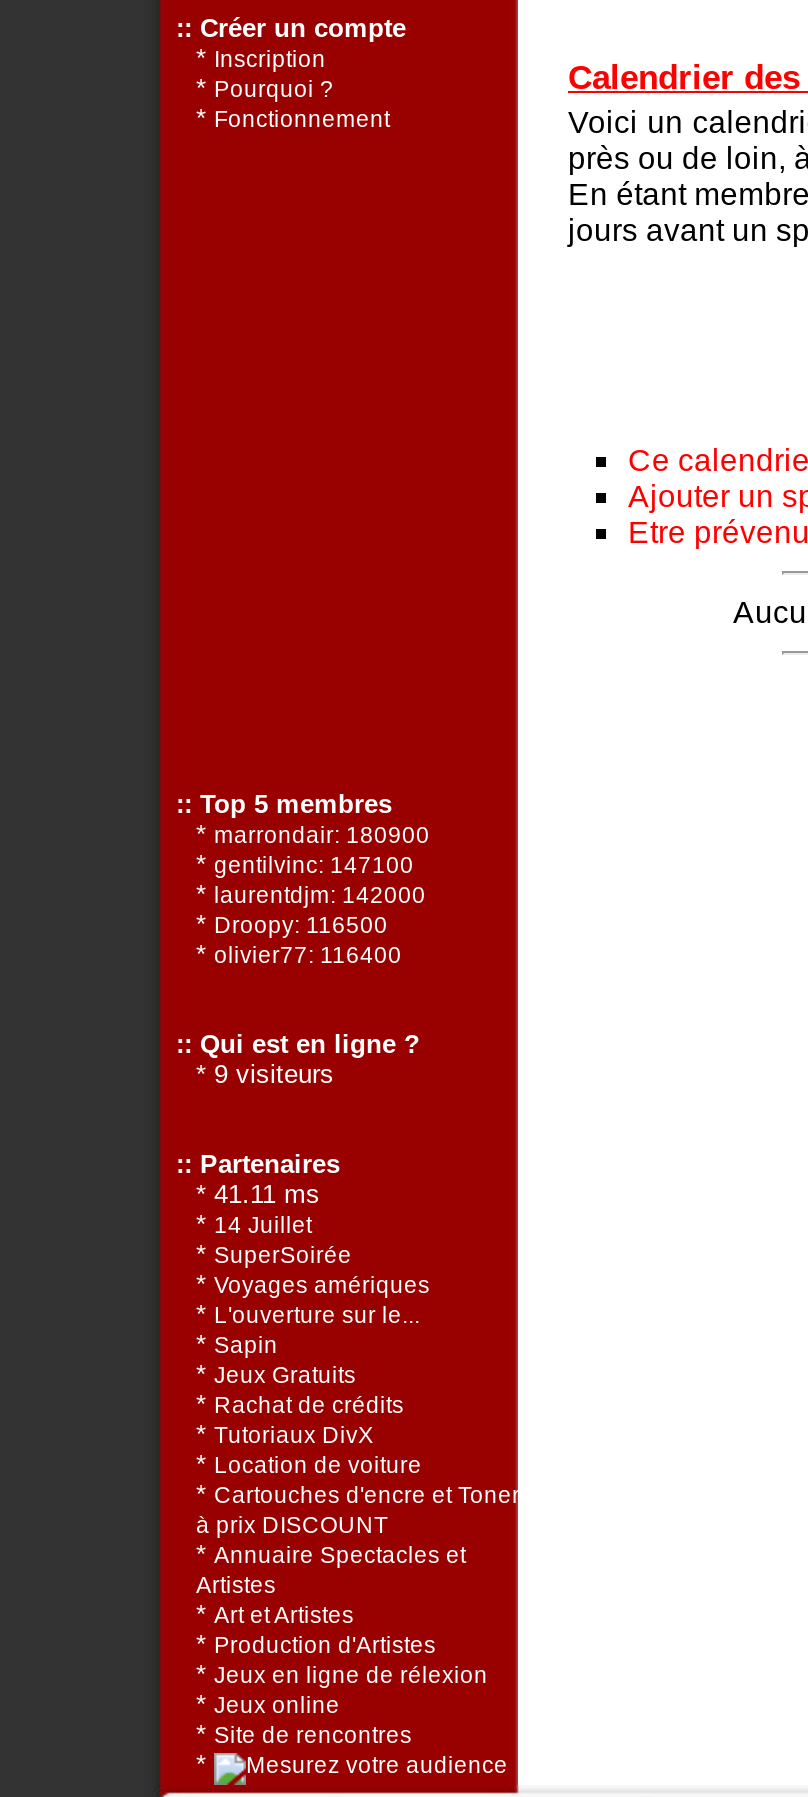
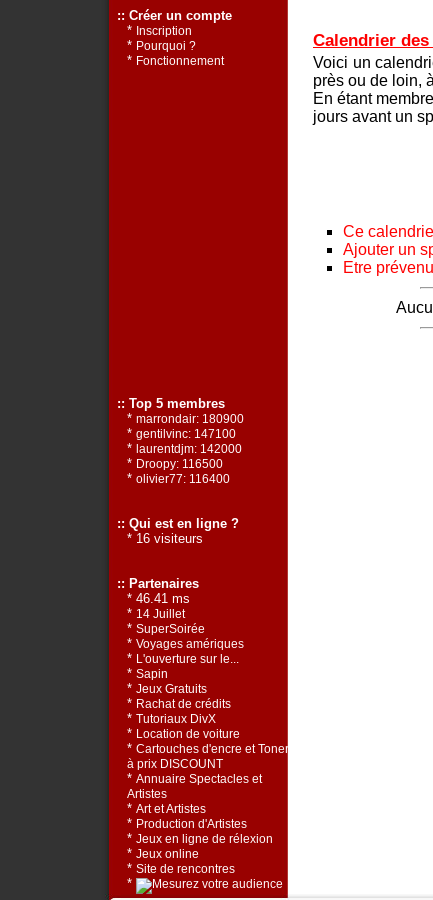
- * 9 visiteurs
+ * 16 visiteurs

- * 41.11 ms
+ * 46.41 ms
